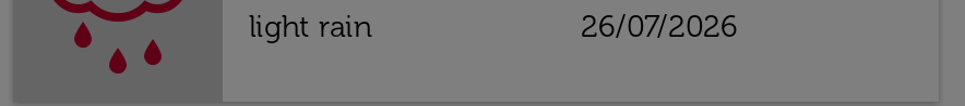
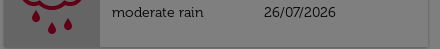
- light rain
+ moderate rain
